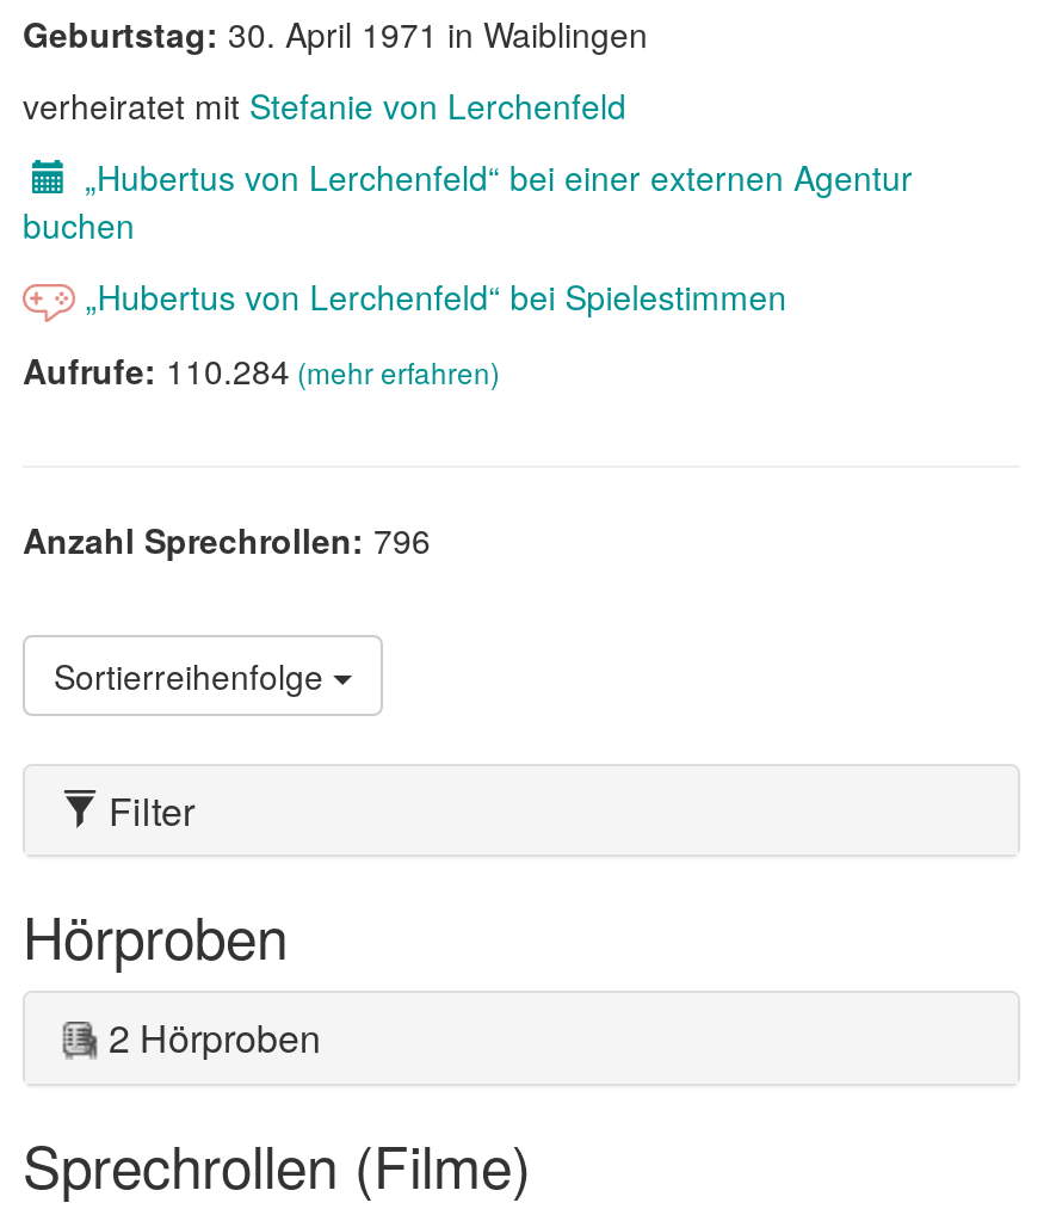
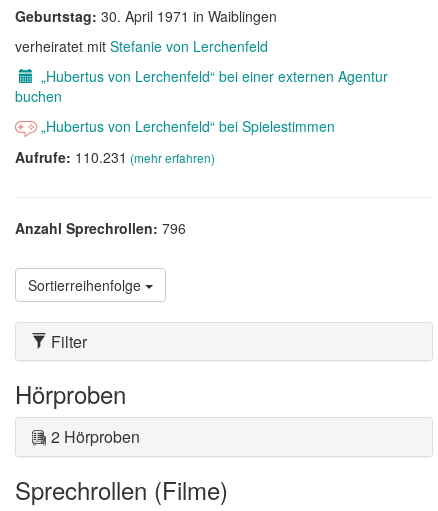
- Aufrufe: 110.284 (mehr erfahren)
+ Aufrufe: 110.231 (mehr erfahren)
